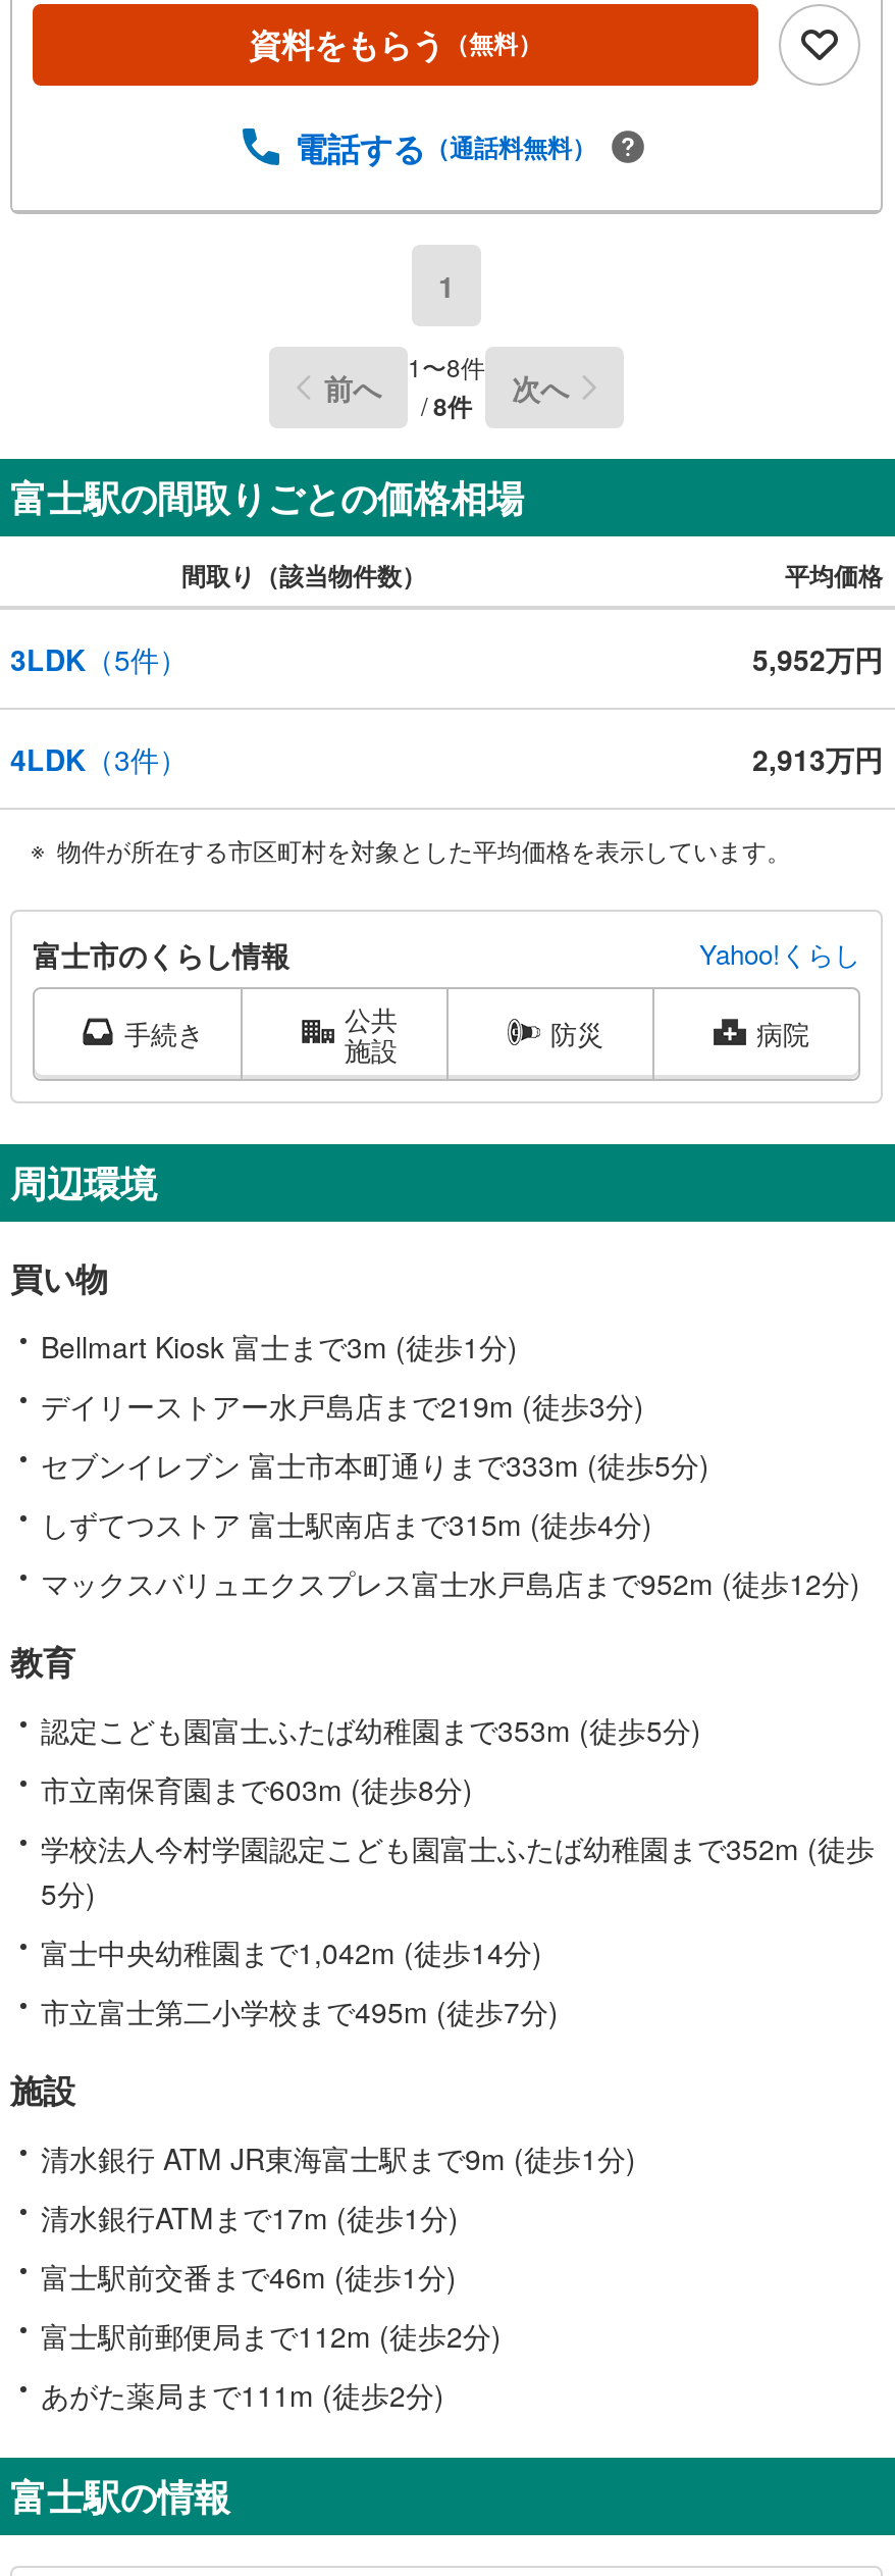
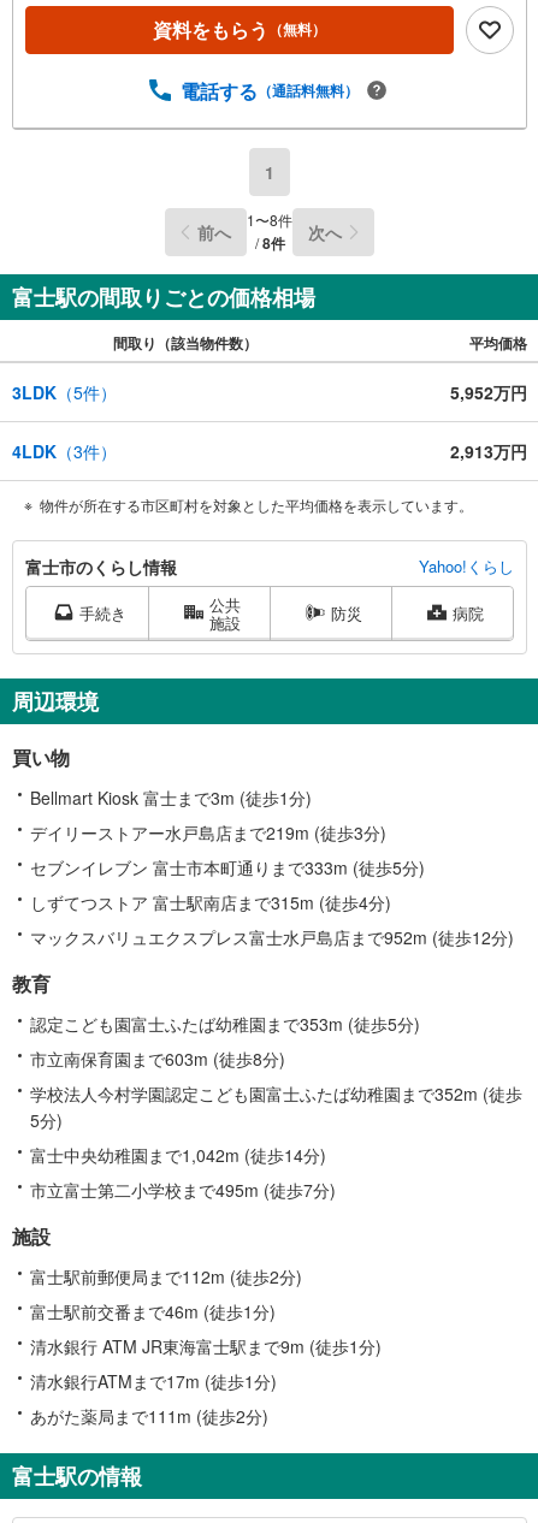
moved down: 清水銀行 ATM JR東海富士駅まで9m (徒歩1分) | 清水銀行ATMまで17m (徒歩1分)

moved up: 富士駅前郵便局まで112m (徒歩2分) | 富士駅前交番まで46m (徒歩1分)
